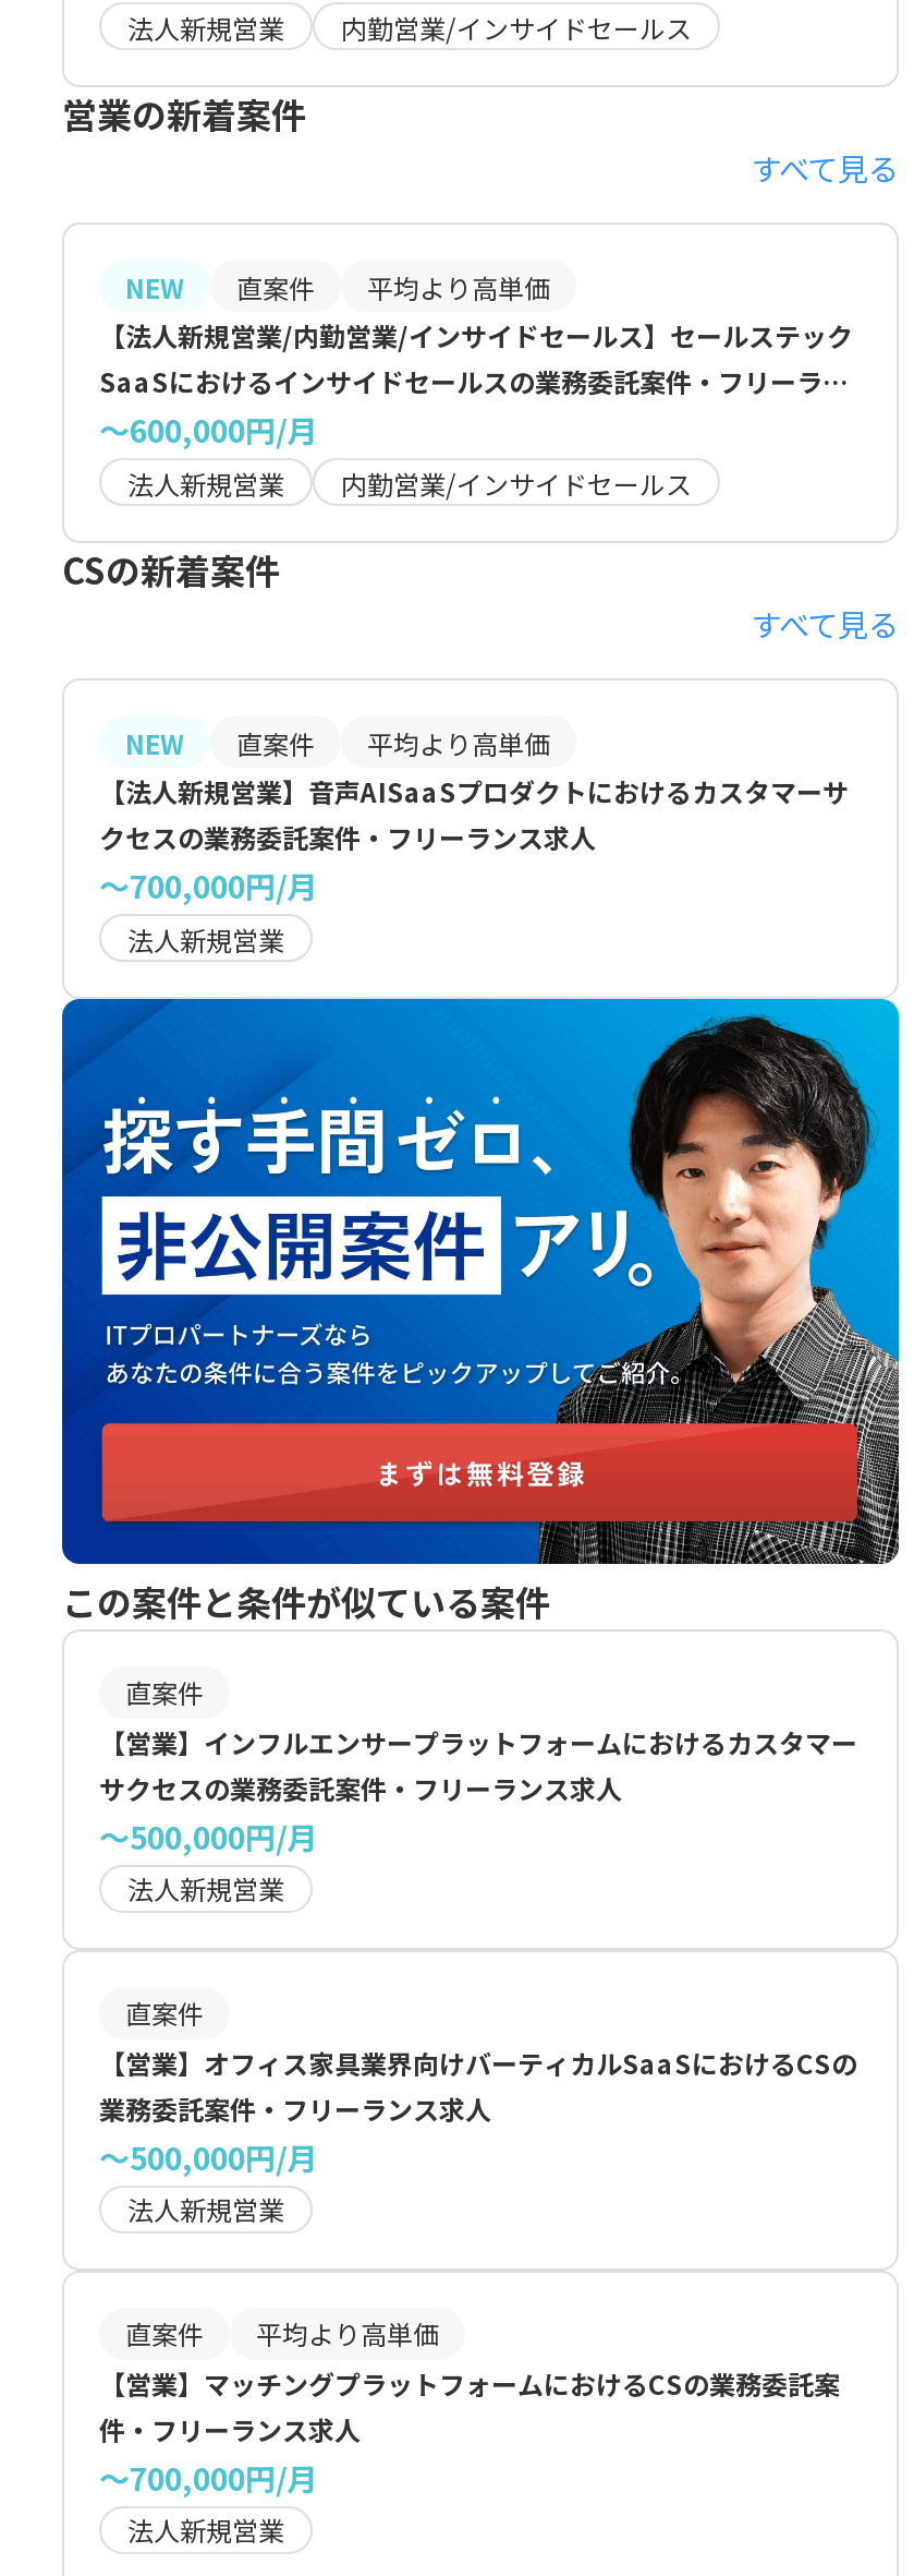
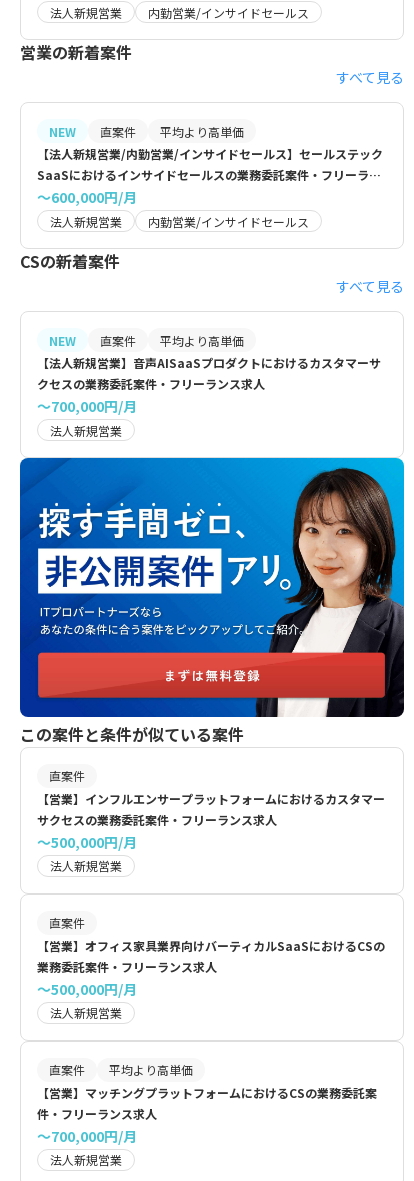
- [image]
+ [image]
